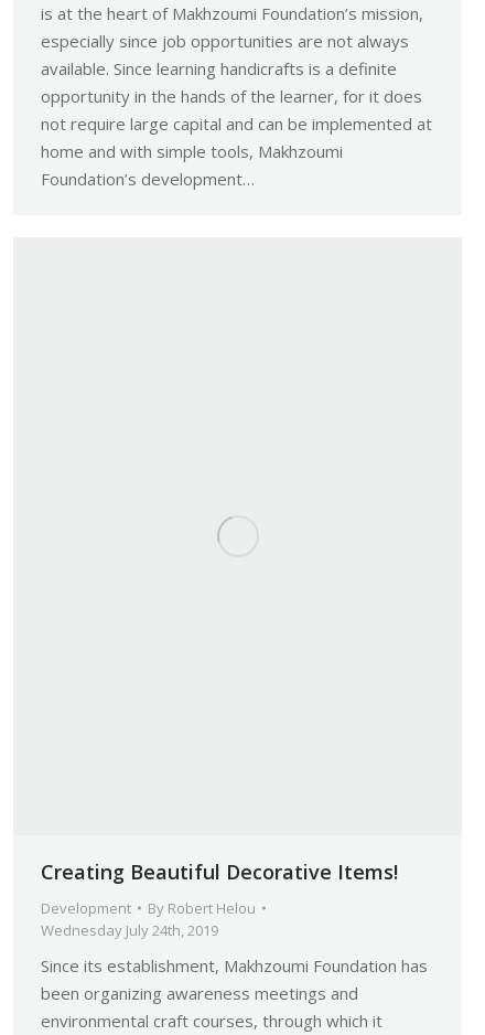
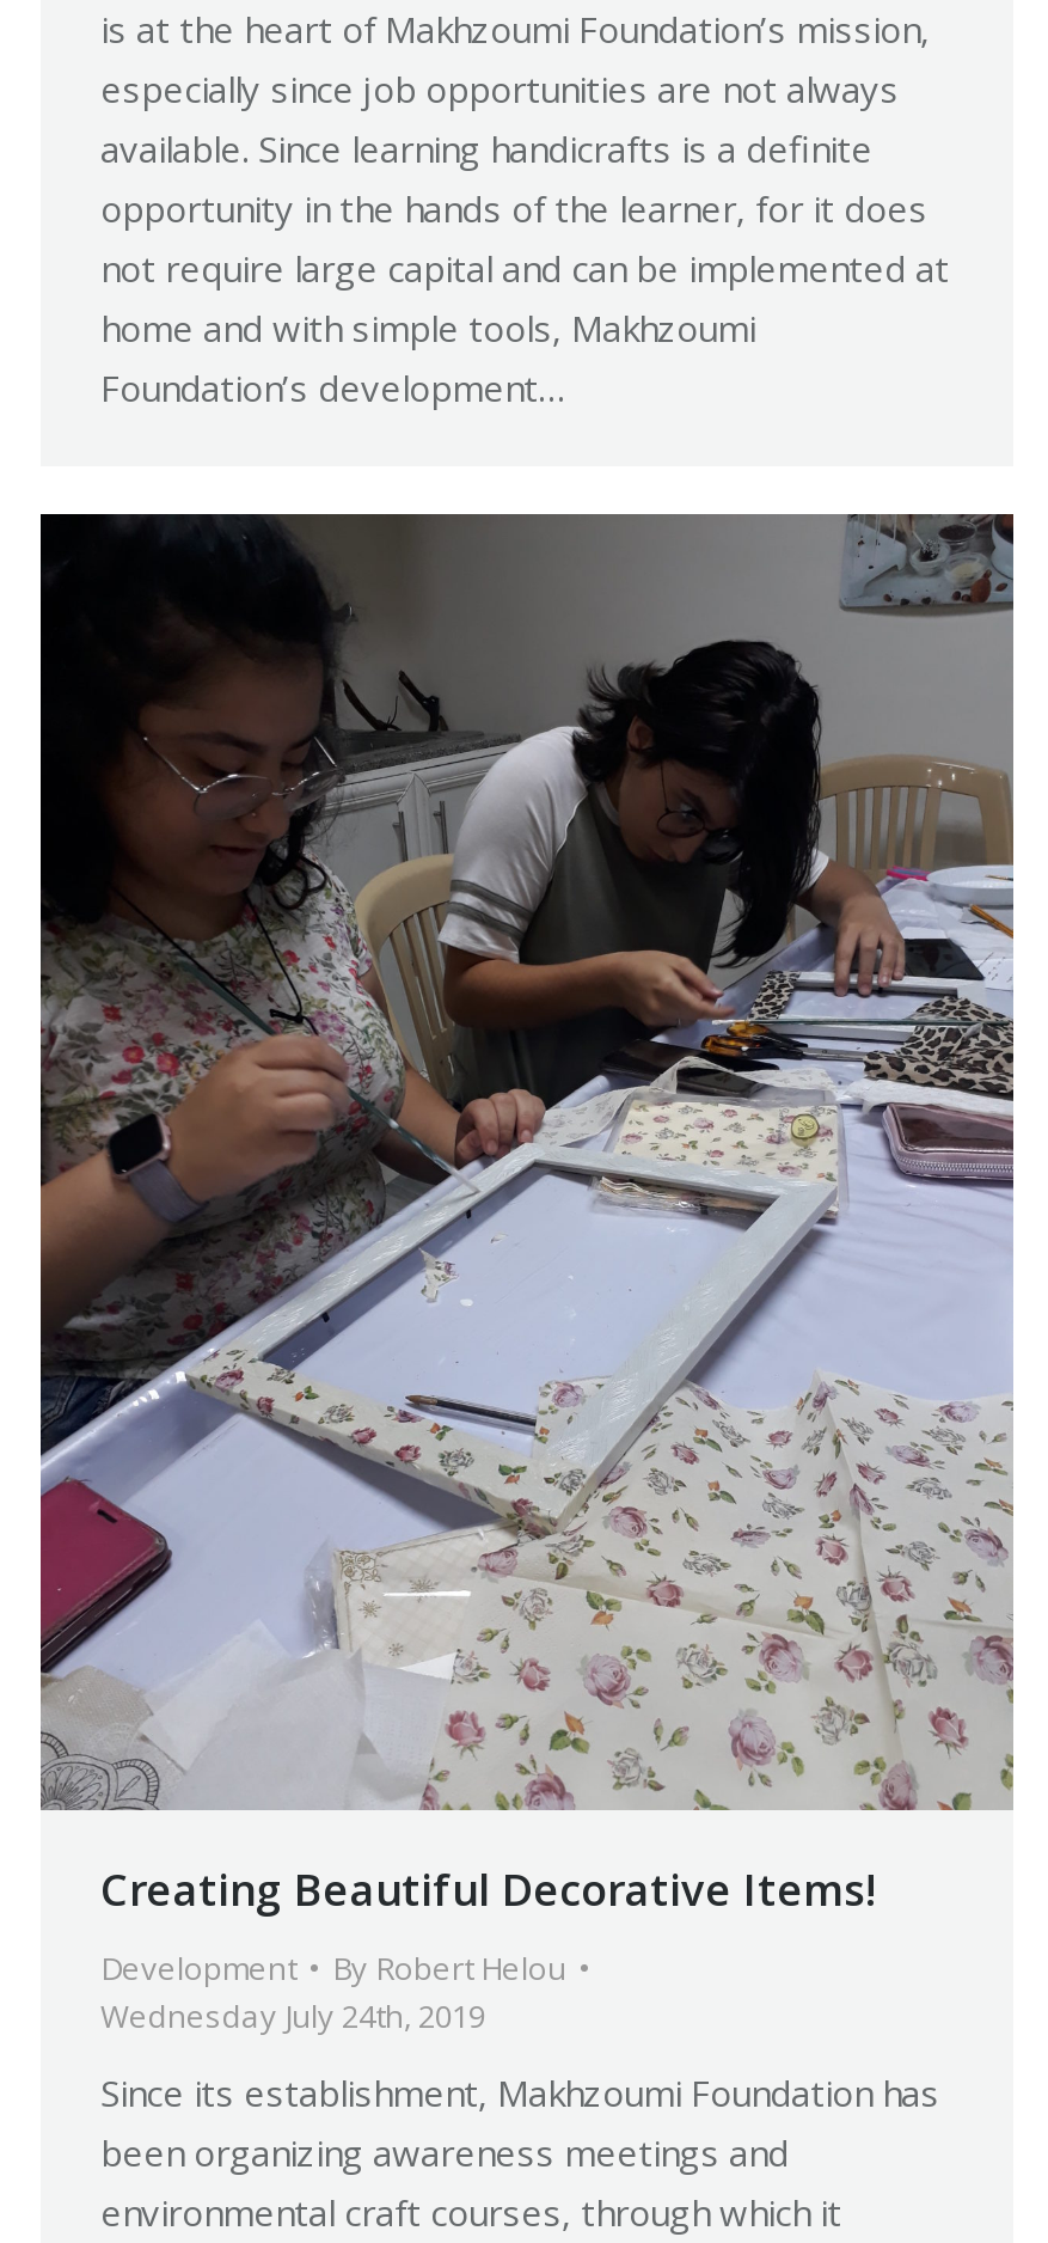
+ [image]
